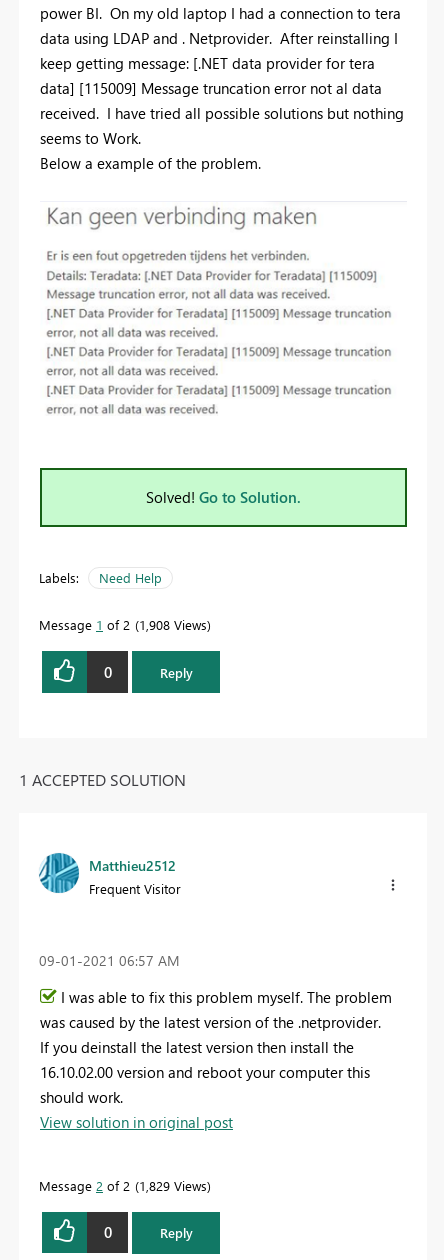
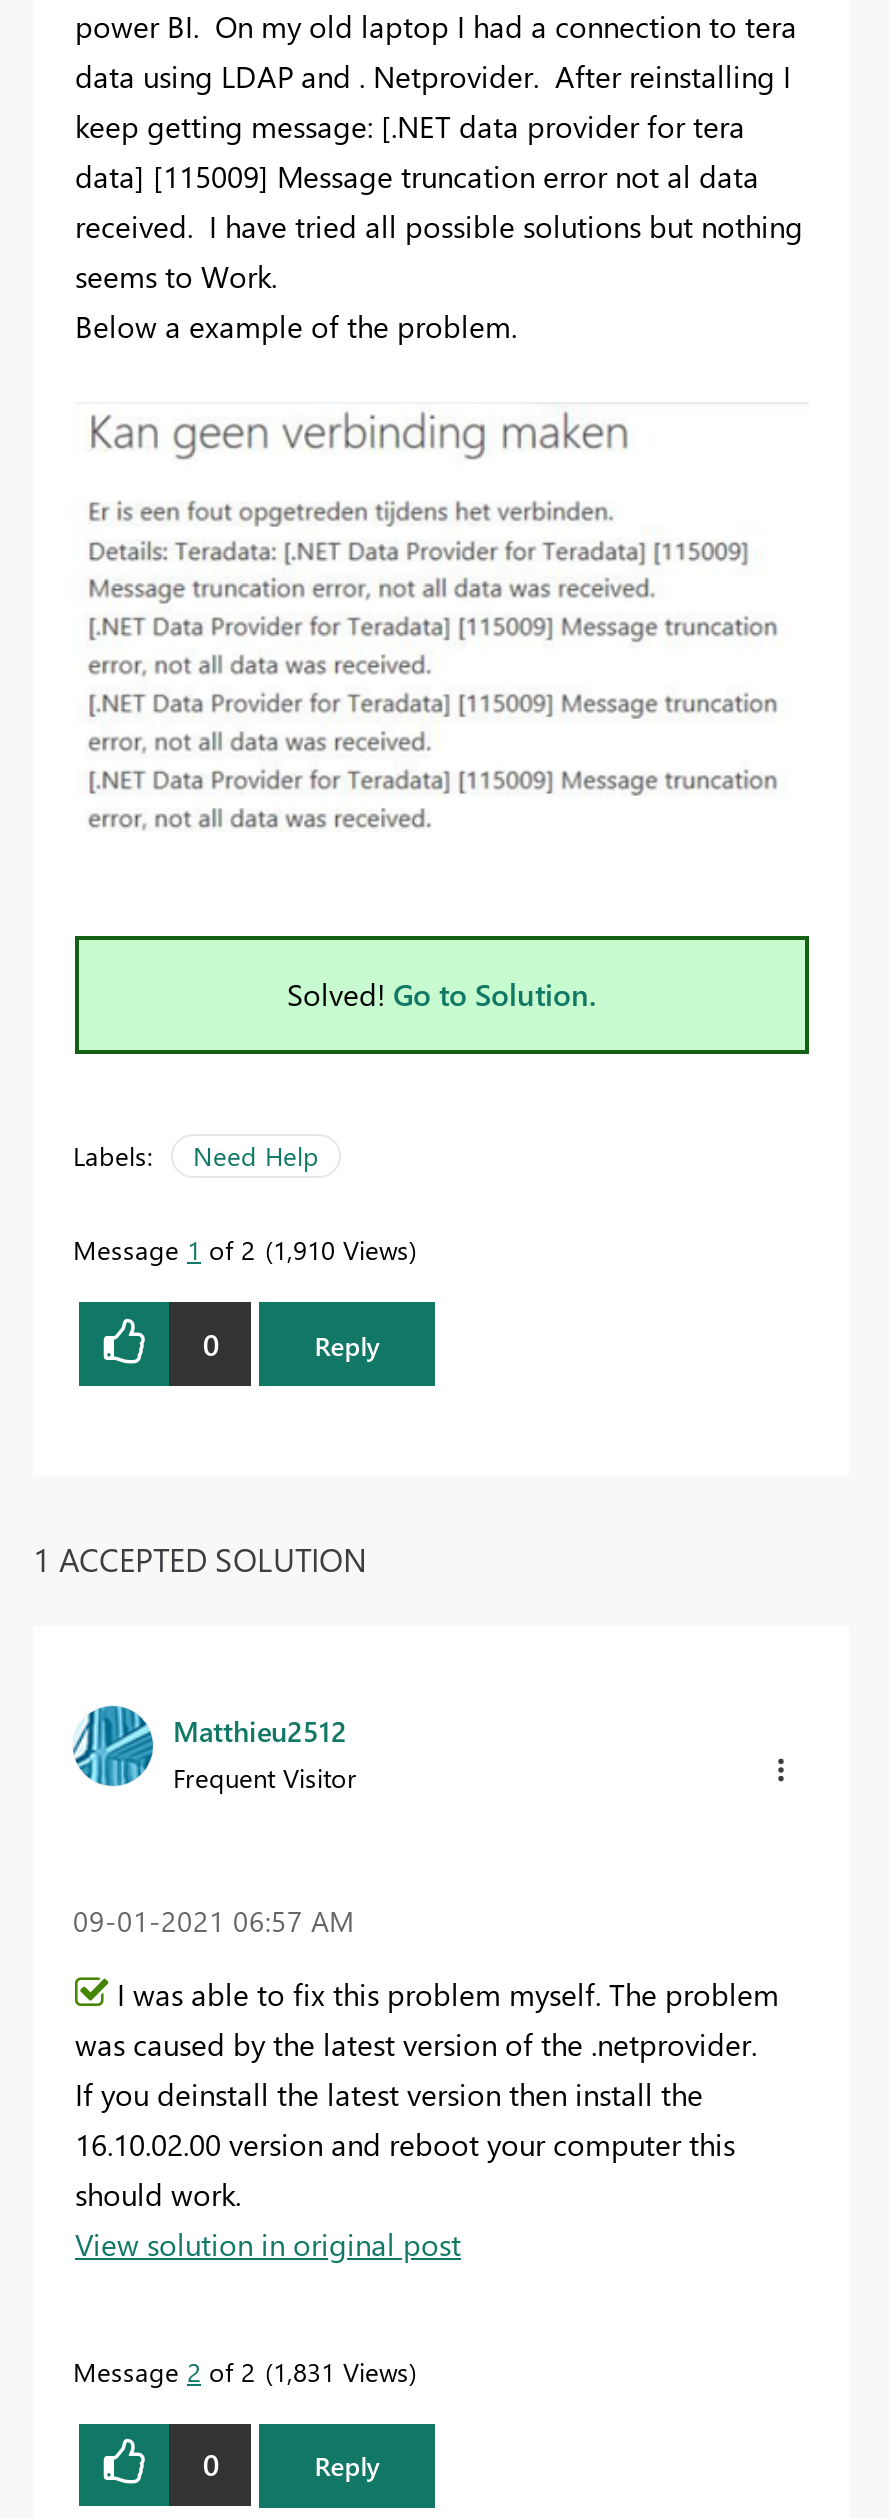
- Message 1 of 2 1,908 Views
+ Message 1 of 2 1,910 Views

- Message 2 of 2 1,829 Views
+ Message 2 of 2 1,831 Views
